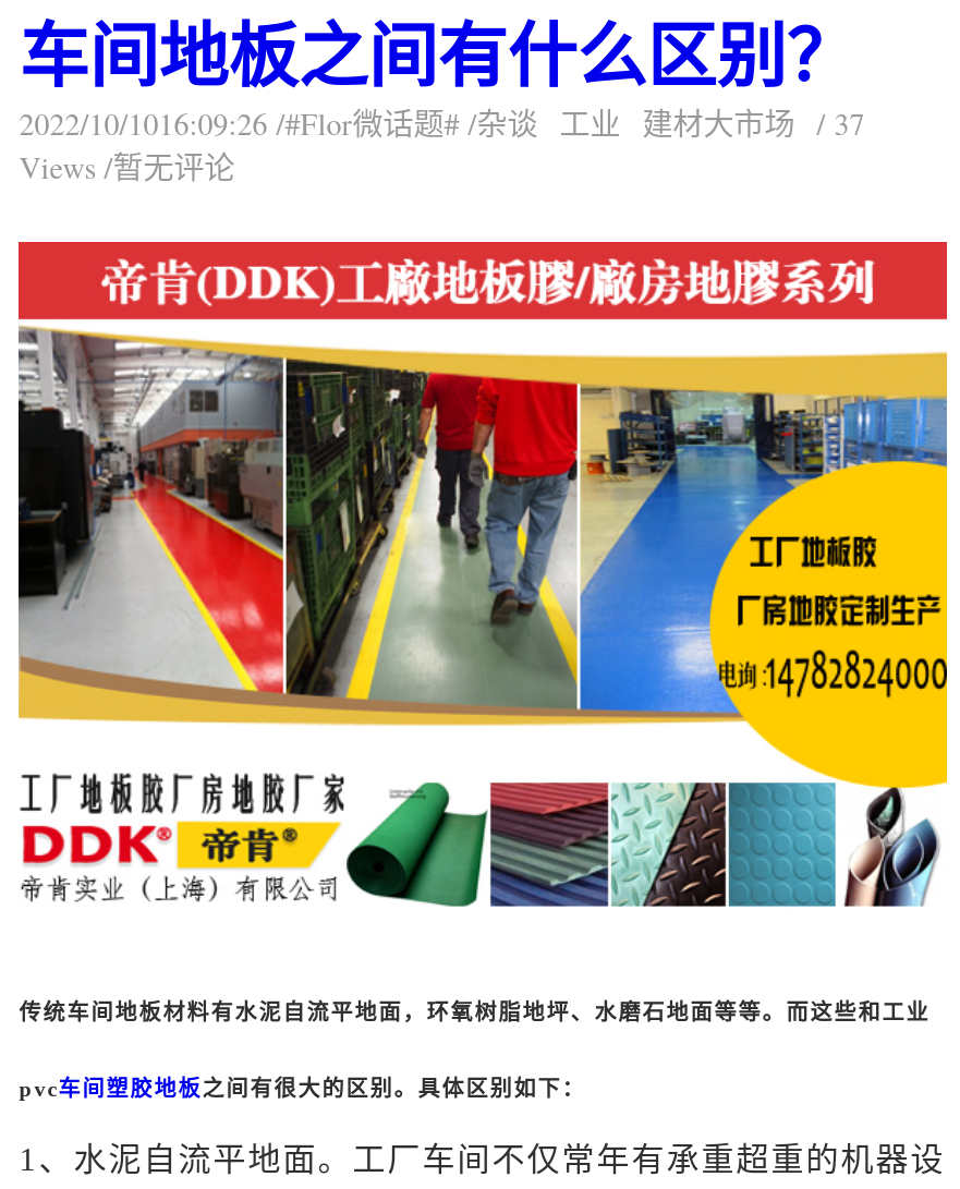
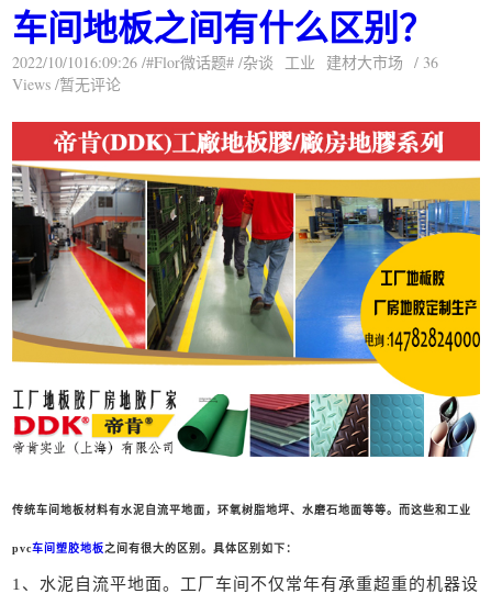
- 2022/10/1016:09:26 / #Flor微话题#/杂谈 工业 建材大市场/ 37
+ 2022/10/1016:09:26 / #Flor微话题#/杂谈 工业 建材大市场/ 36
